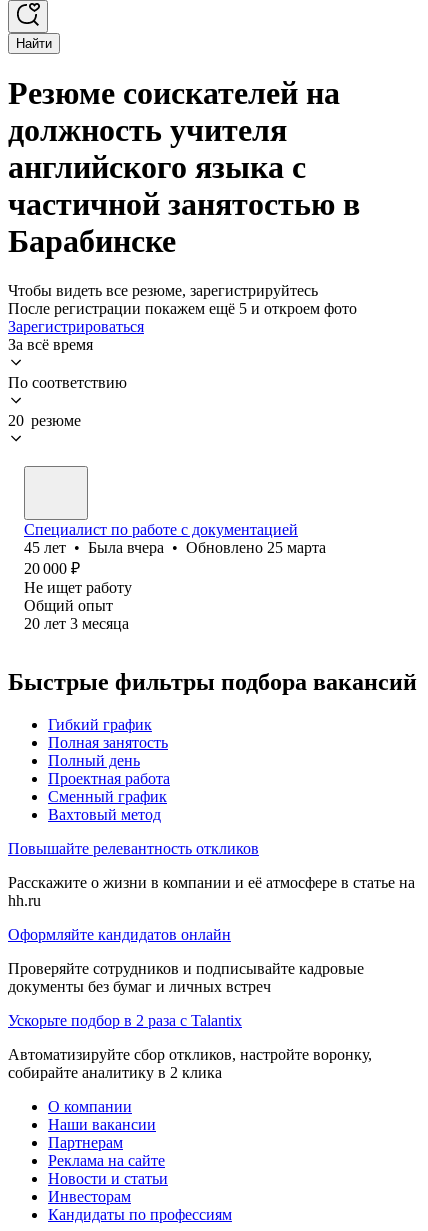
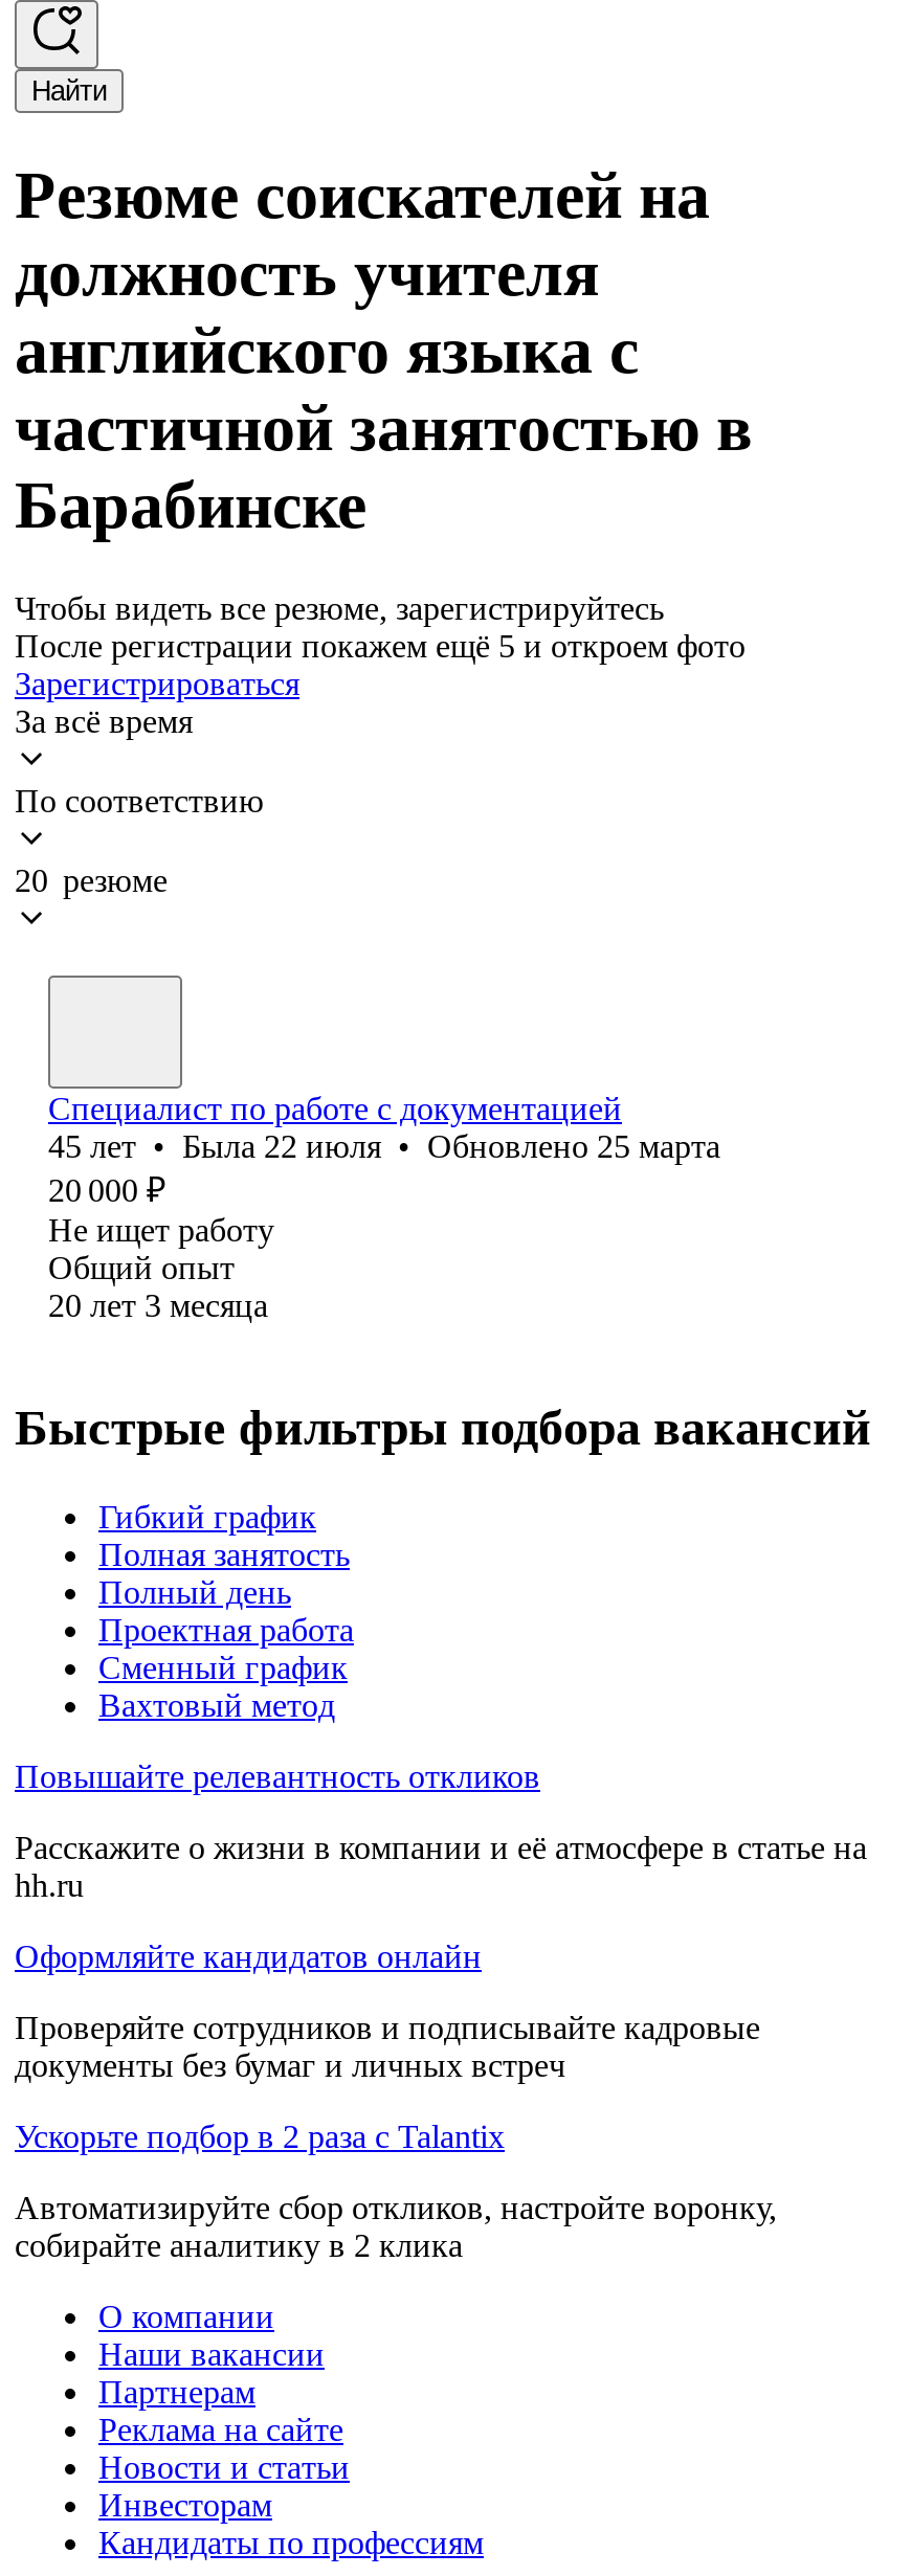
- 45 лет • Была вчера • Обновлено 25 марта
+ 45 лет • Была 22 июля • Обновлено 25 марта
